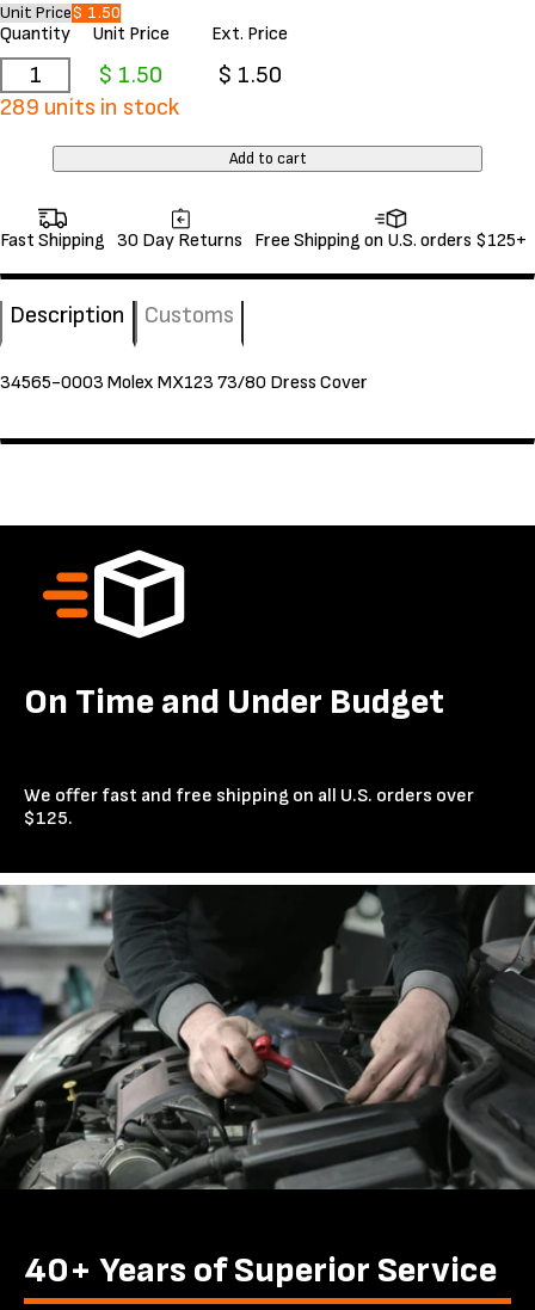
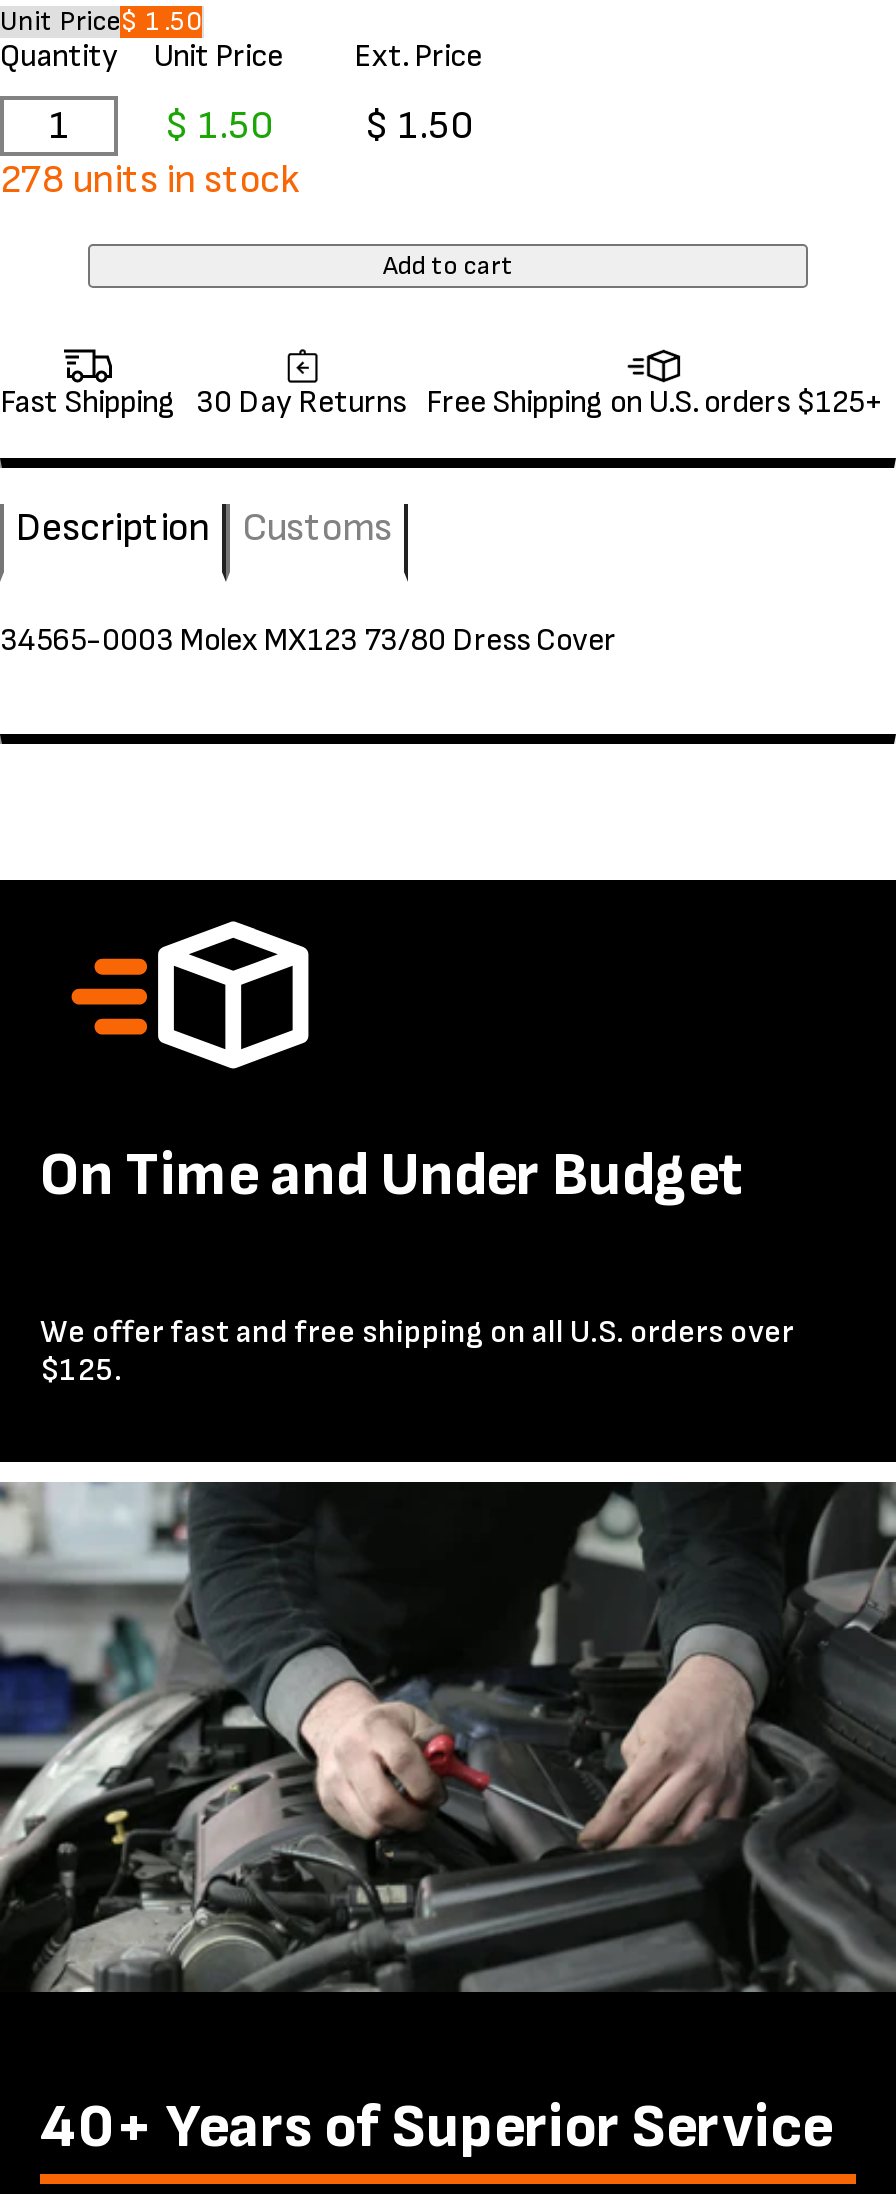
- 289units in stock
+ 278units in stock
